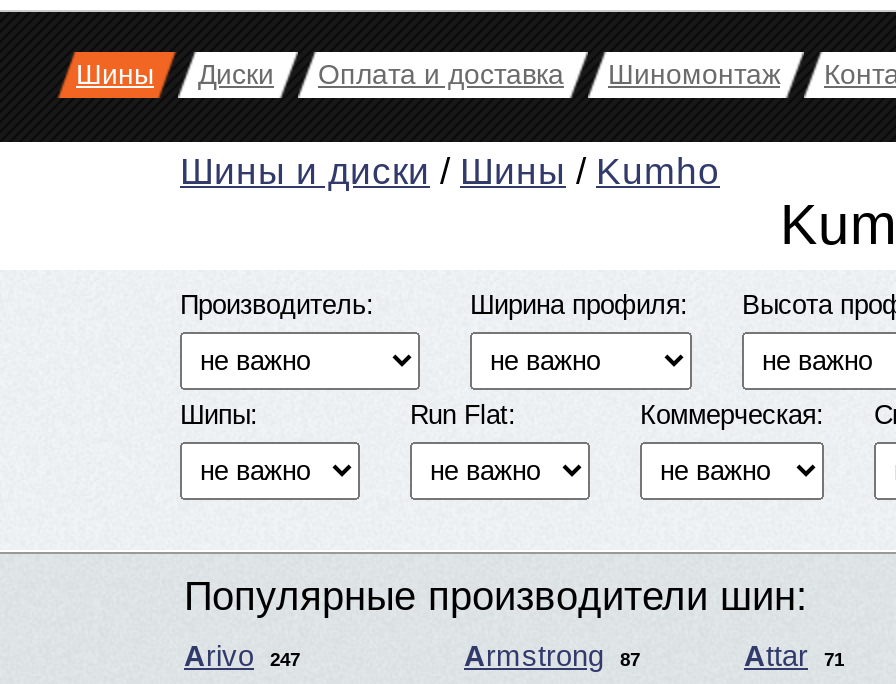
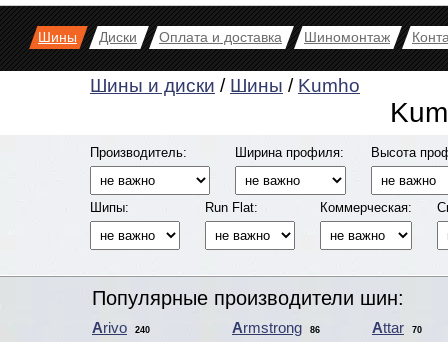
- Arivo 247
+ Arivo 240

- Armstrong 87
+ Armstrong 86

- Attar 71
+ Attar 70
